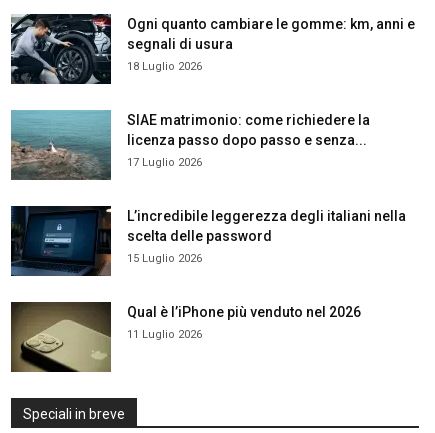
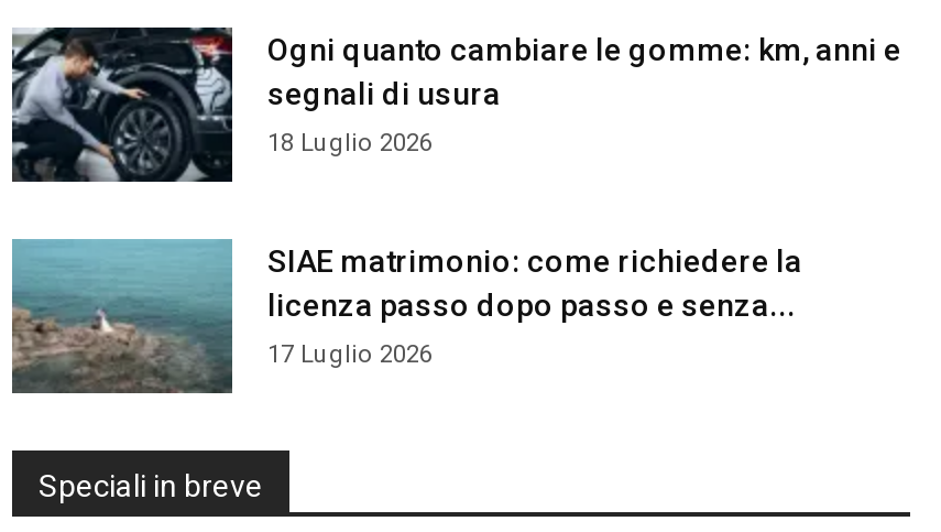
- [image]
- L’incredibile leggerezza degli italiani nella
- scelta delle password
- 15 Luglio 2026
- Qual è l’iPhone più venduto nel 2026
- 11 Luglio 2026

- [image]
